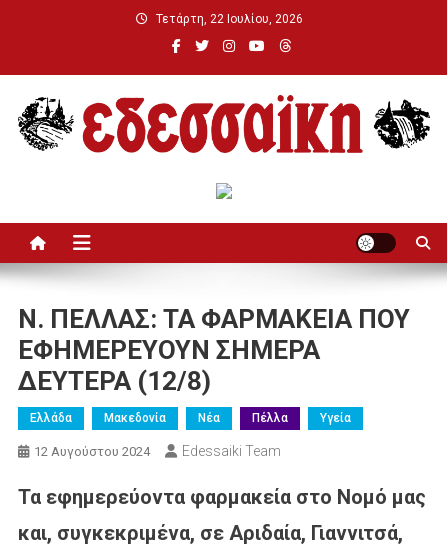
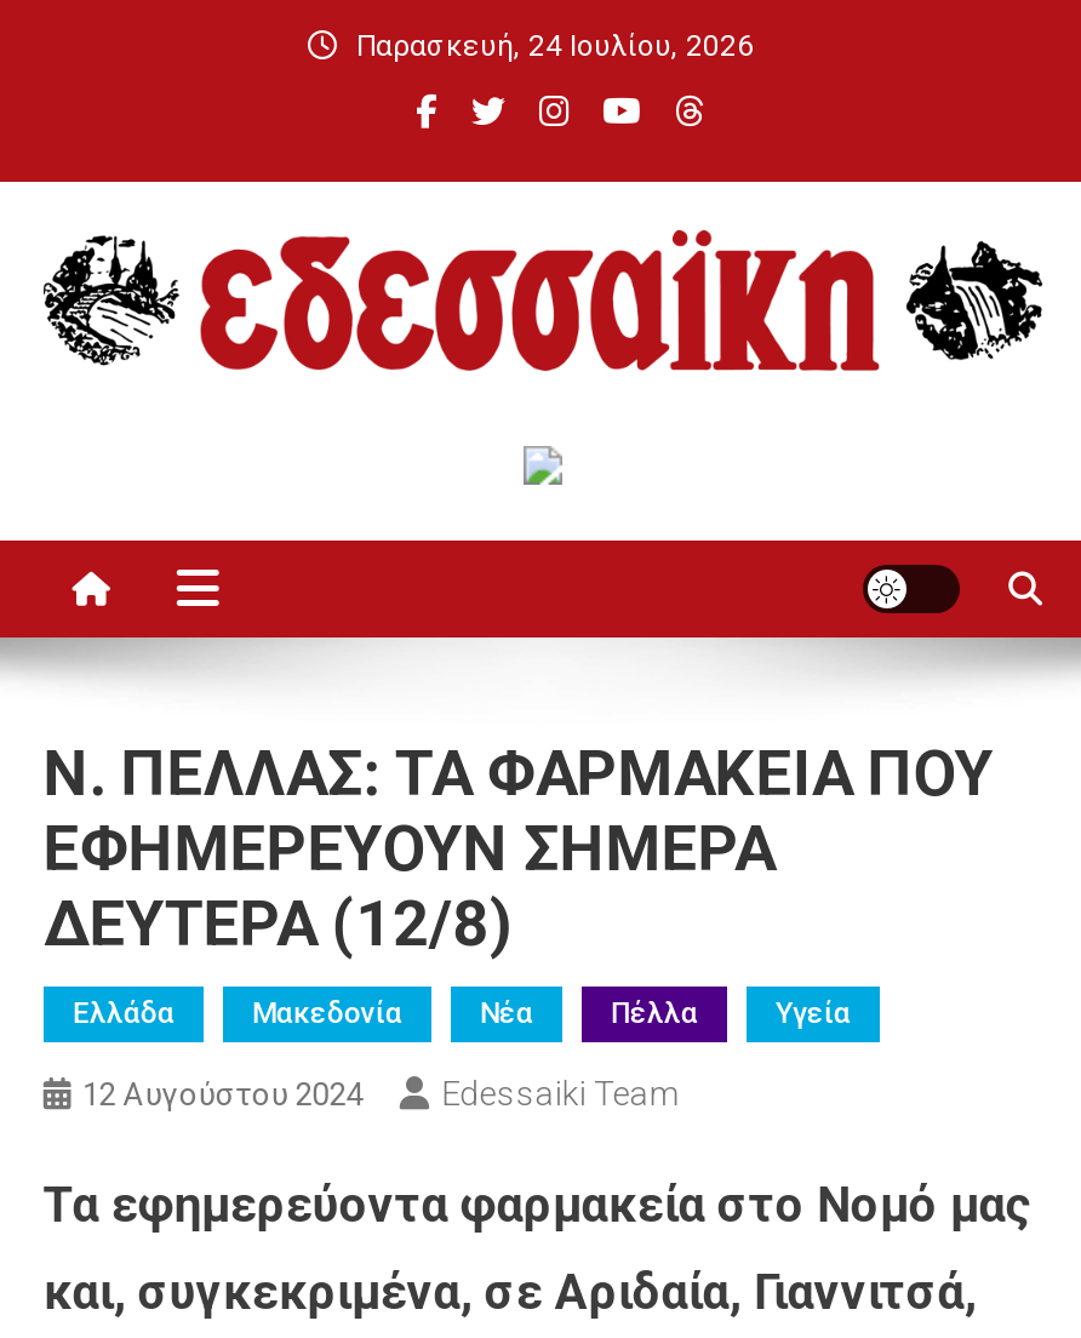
- Τετάρτη, 22 Ιουλίου, 2026
+ Παρασκευή, 24 Ιουλίου, 2026
